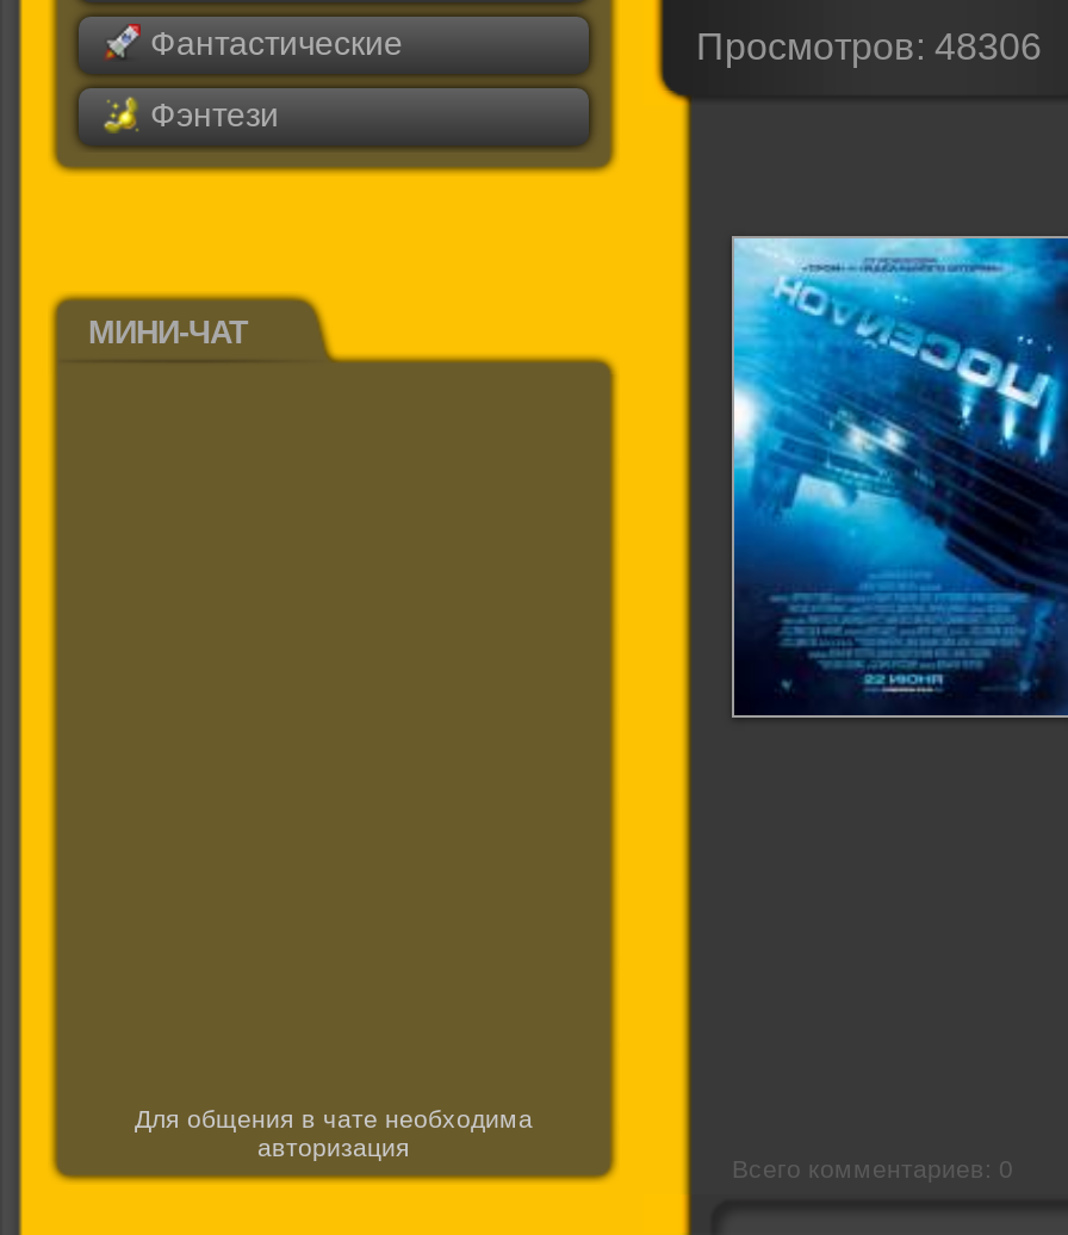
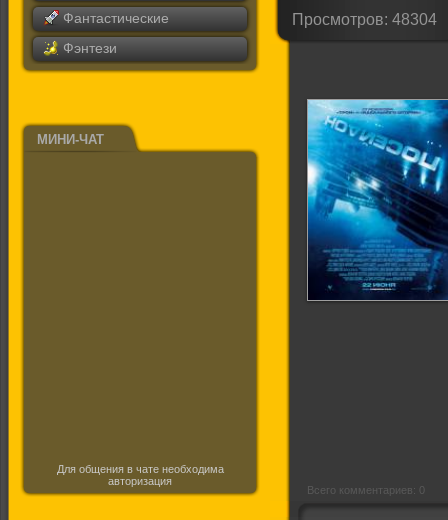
- Просмотров: 48306
+ Просмотров: 48304
